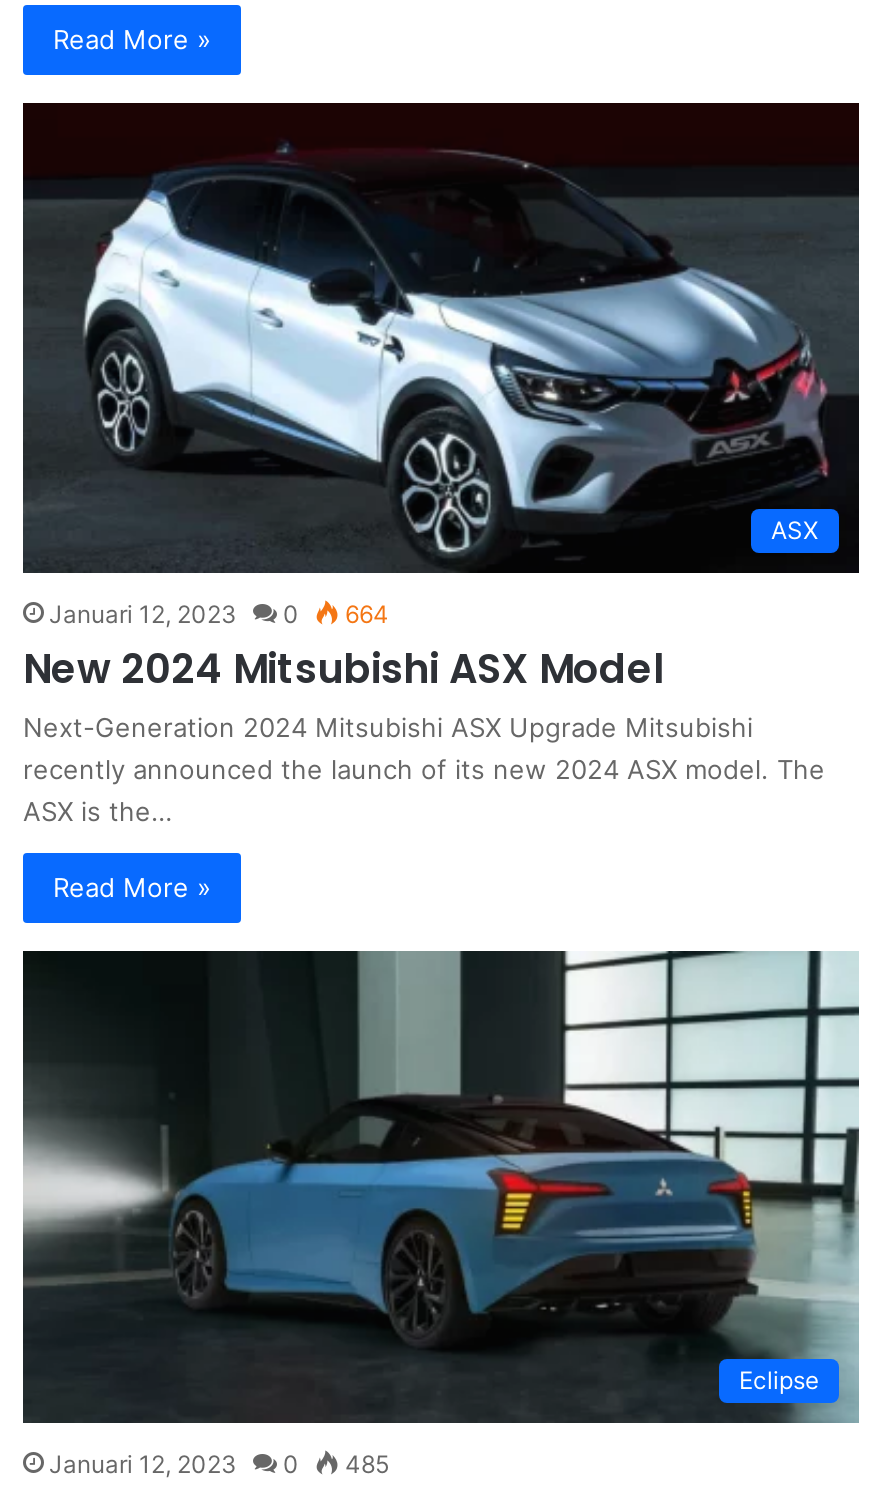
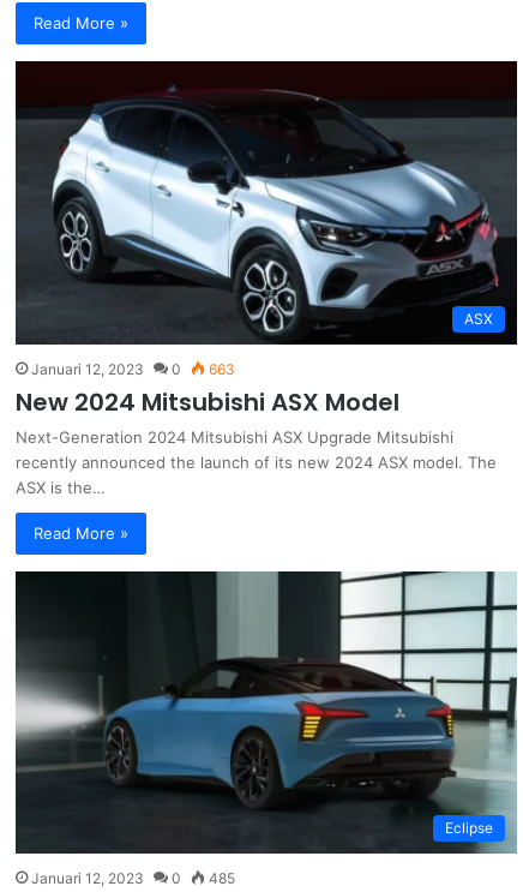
- Januari 12, 2023 0 664
+ Januari 12, 2023 0 663
